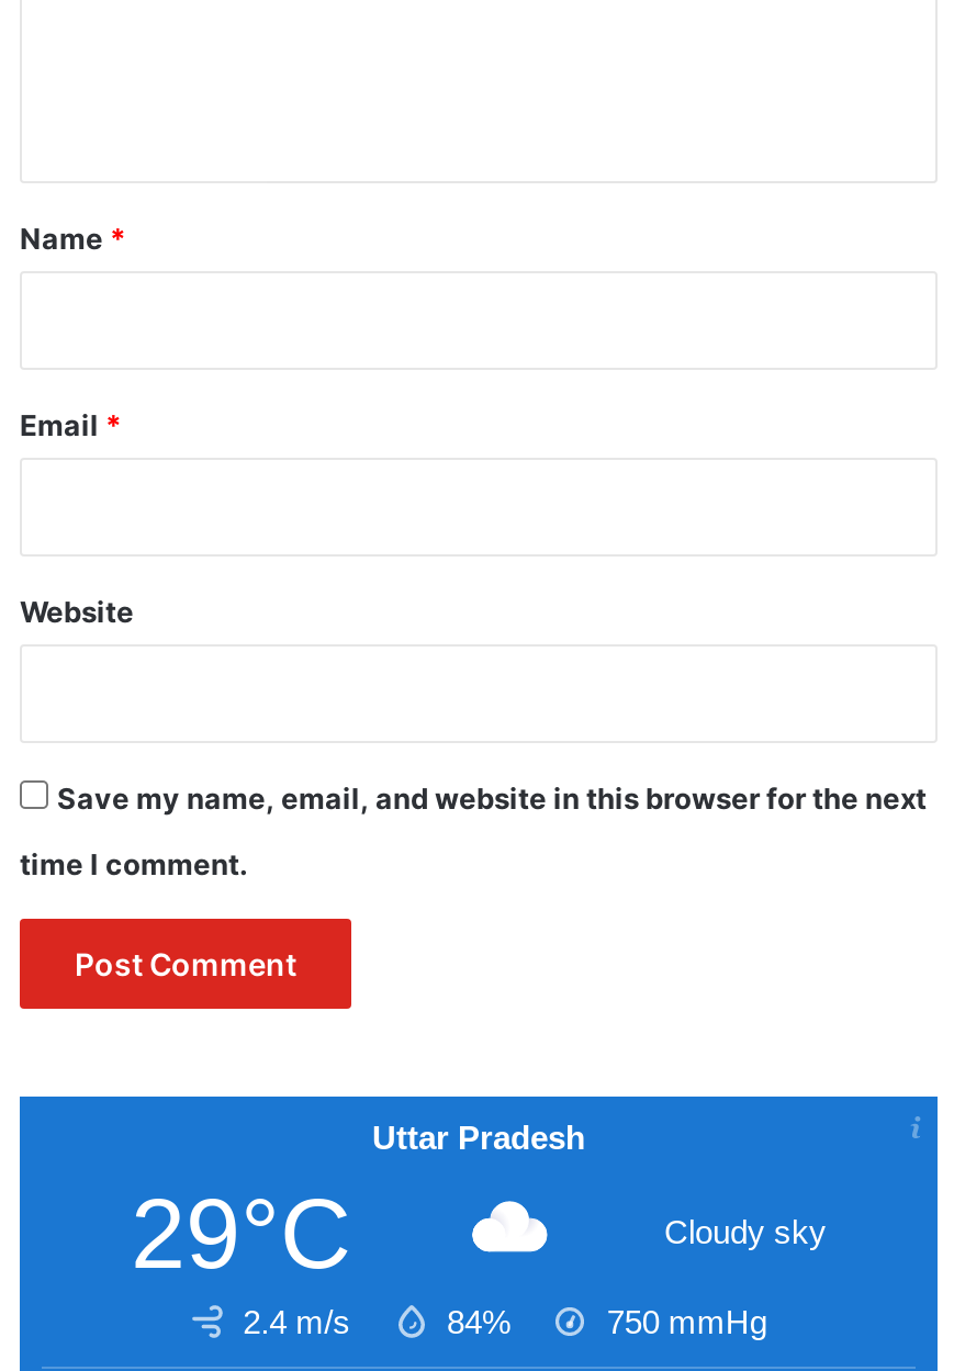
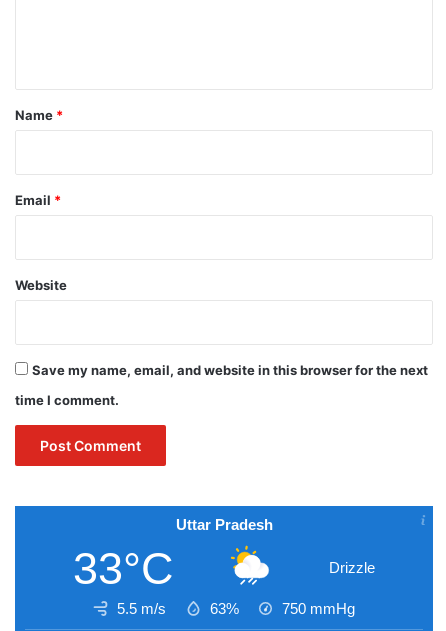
- [image]
- 29°C
- Cloudy sky
+ [image]
+ 33°C
+ Drizzle

- 2.4 m/s
- 84%
+ 5.5 m/s
+ 63%
